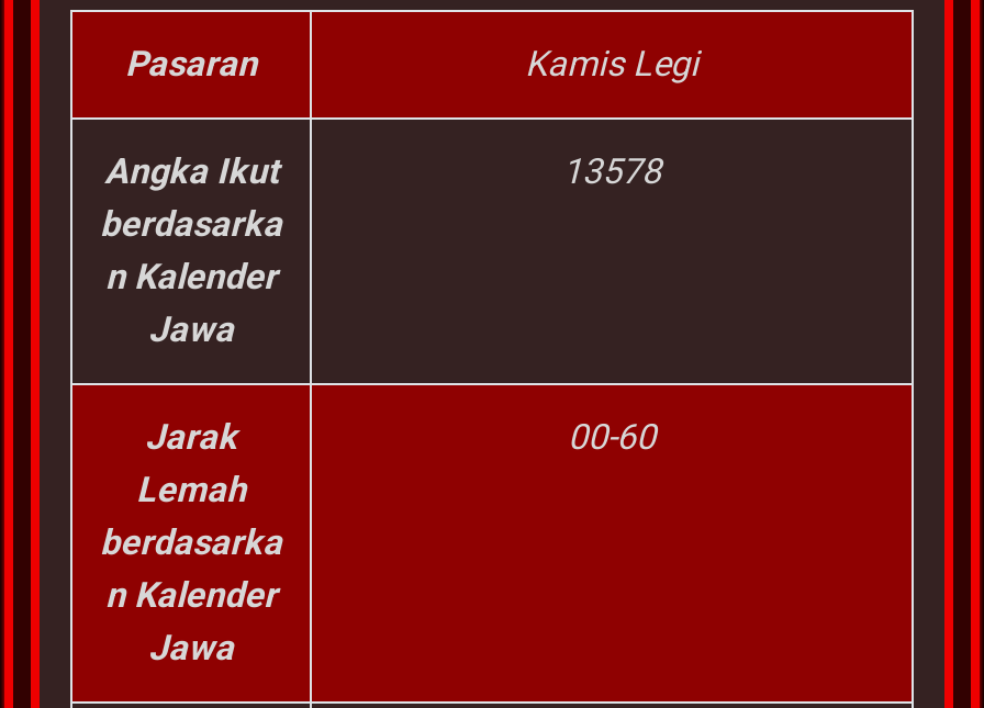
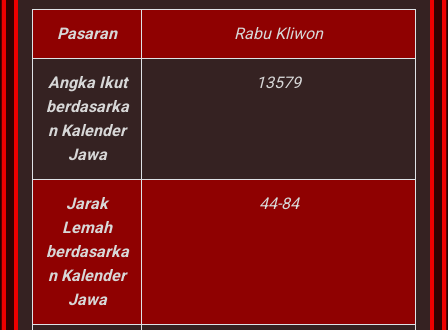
- Kamis Legi
+ Rabu Kliwon

- 13578
+ 13579

- 00-60
+ 44-84
